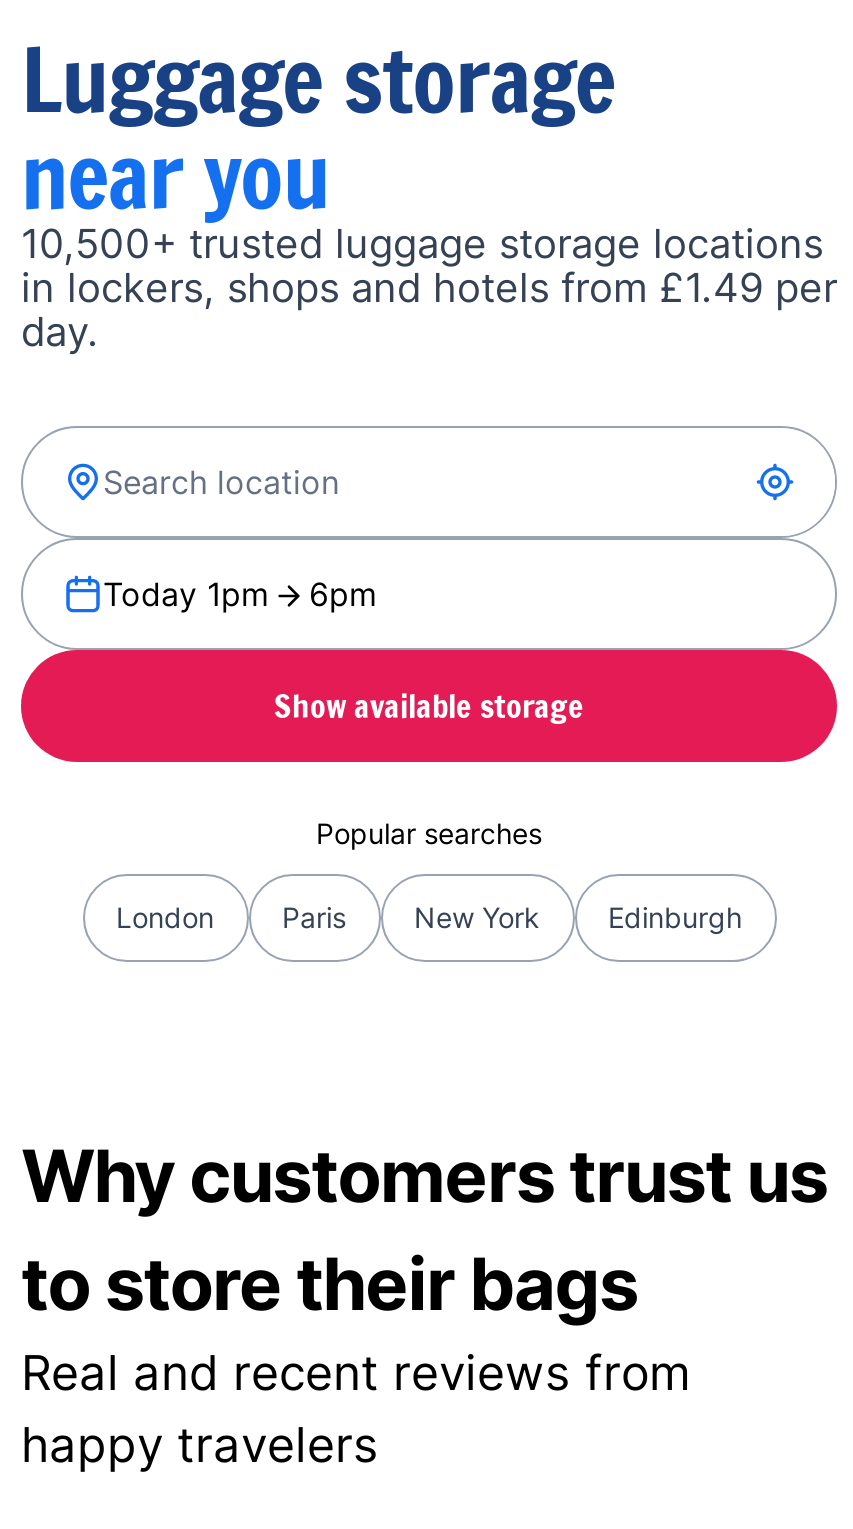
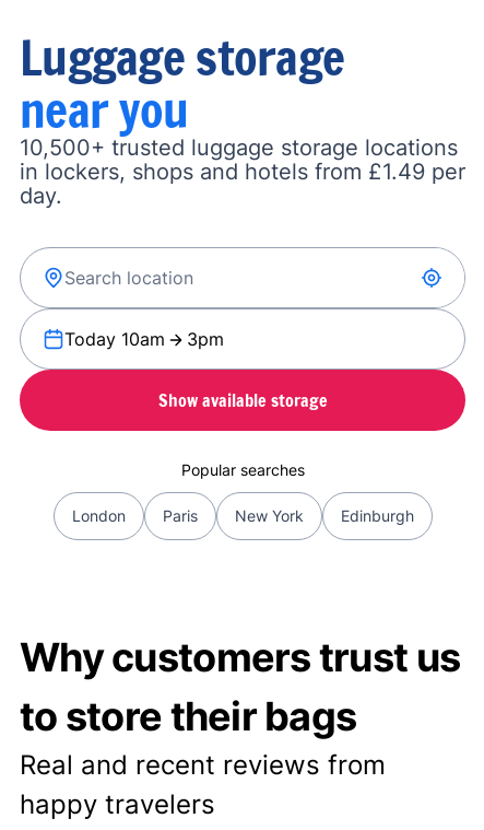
- Today 1pm
- 6pm
+ Today 10am
+ 3pm
